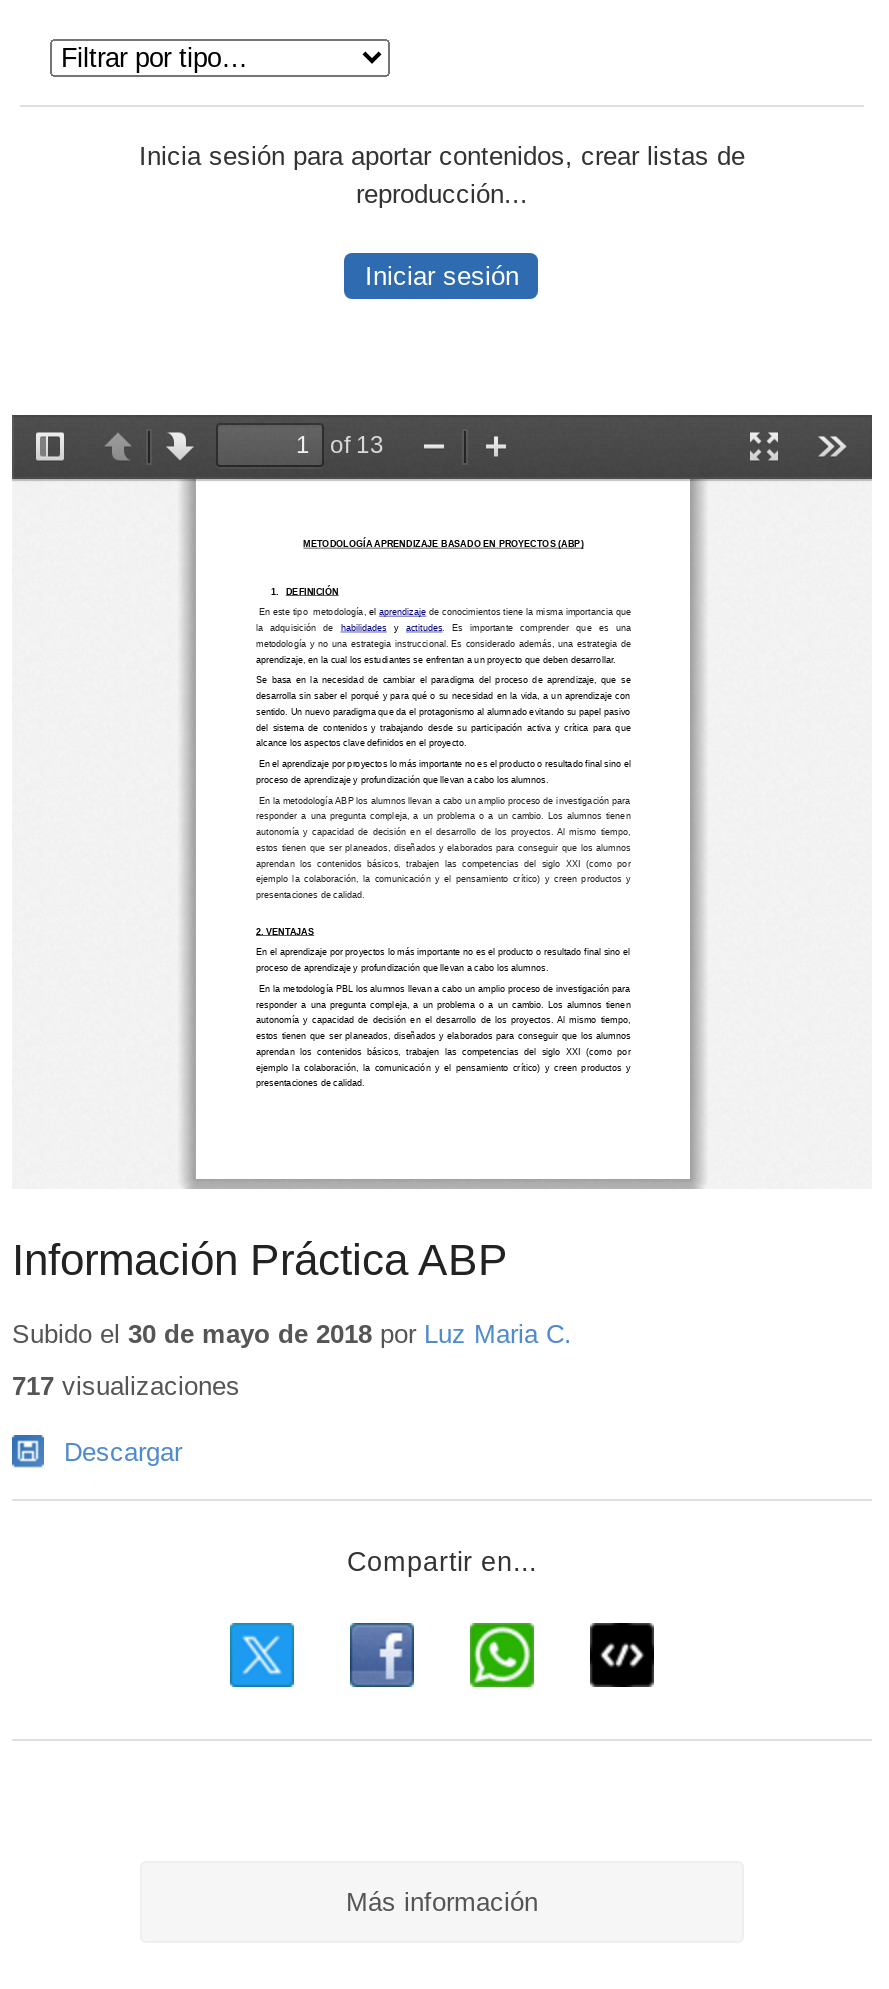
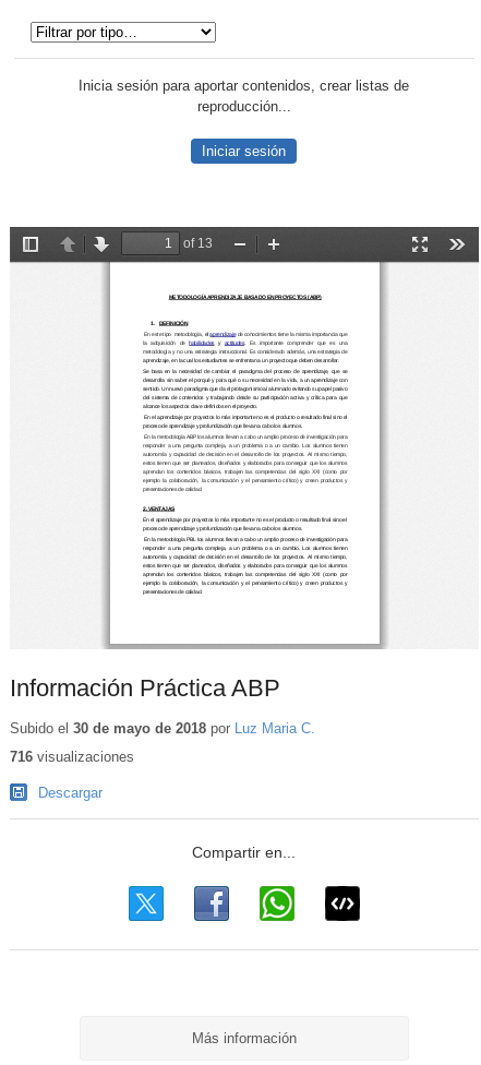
- 717 visualizaciones
+ 716 visualizaciones
